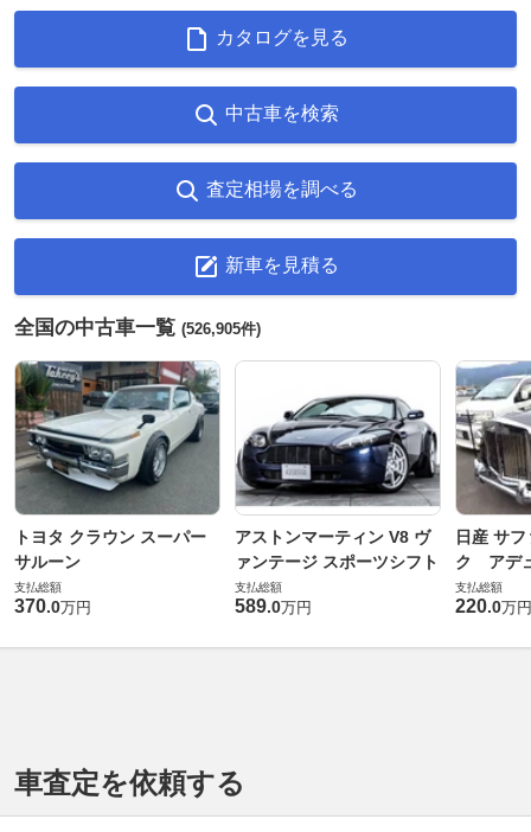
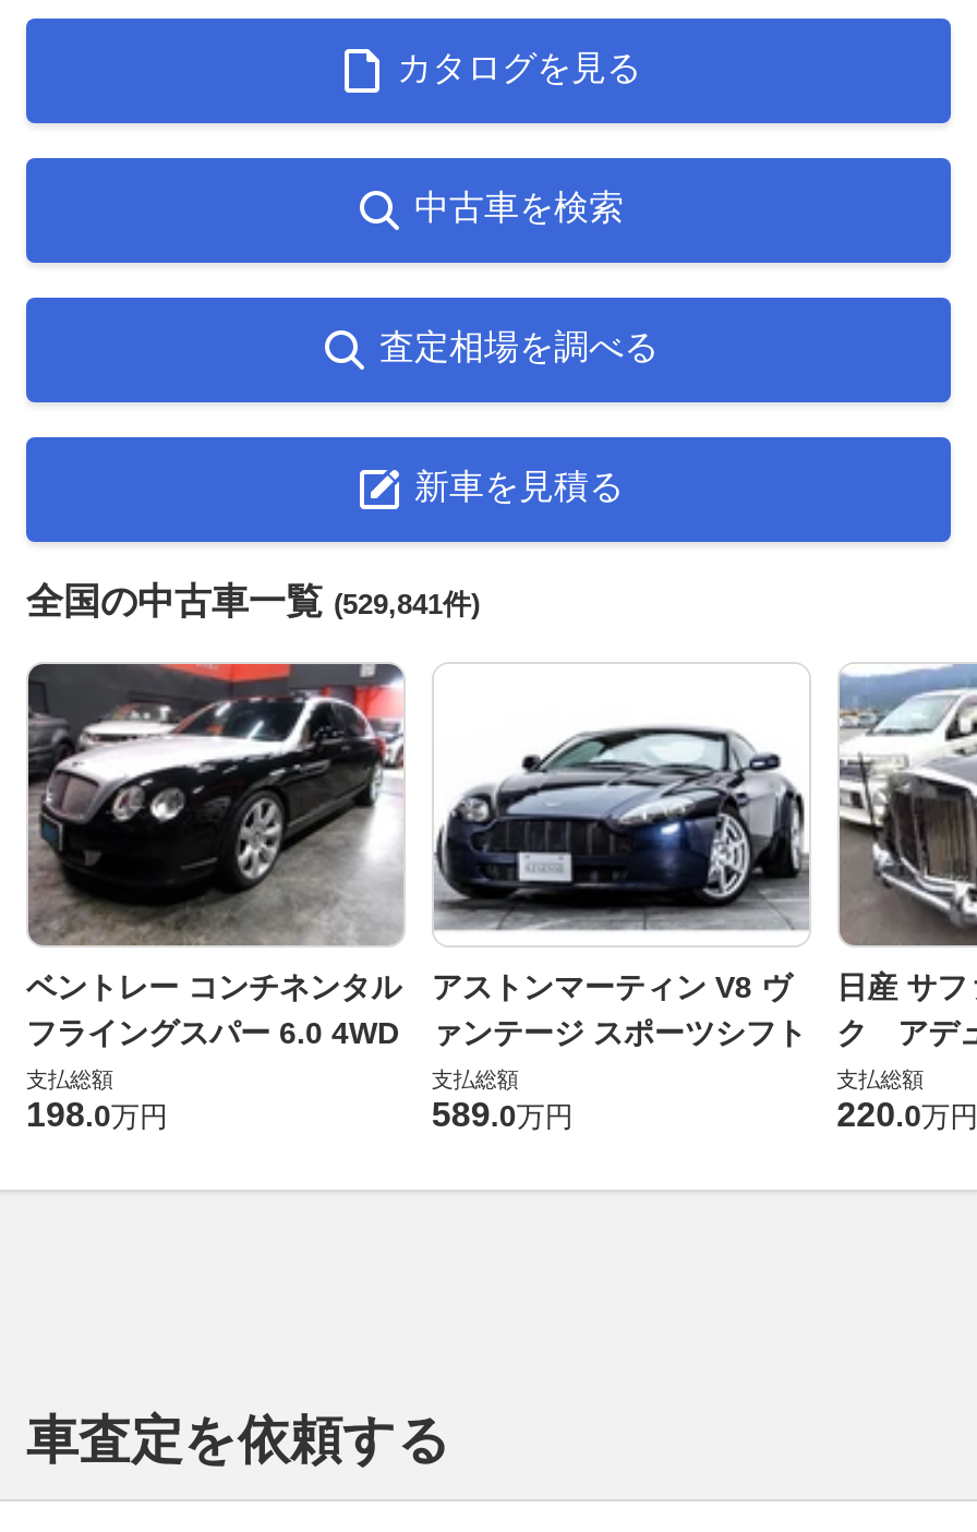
- 全国の中古車一覧(526,905件)
+ 全国の中古車一覧(529,841件)

- [image]
- トヨタ クラウン スーパー
- サルーン
+ [image]
+ ベントレー コンチネンタル
+ フライングスパー 6.0 4WD

- 370.0万円
+ 198.0万円
